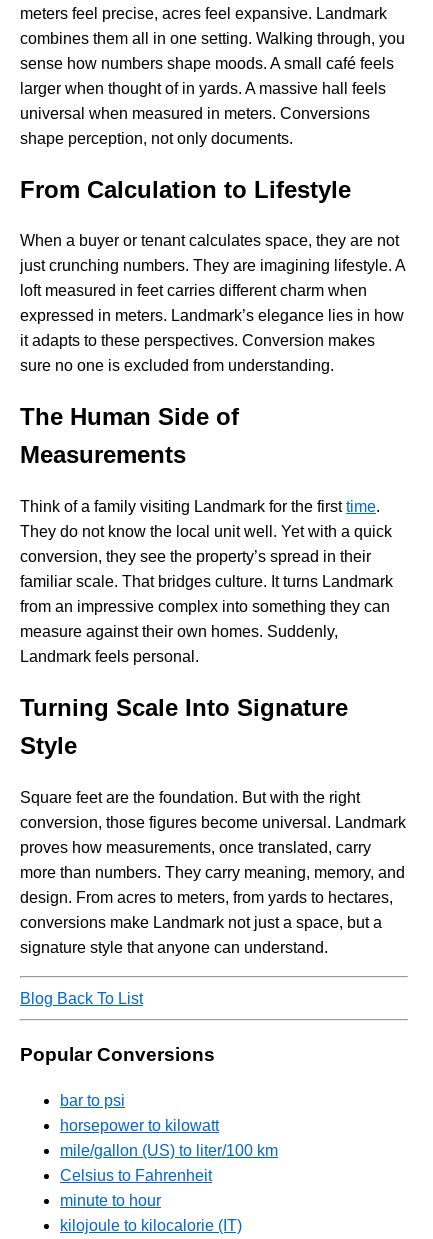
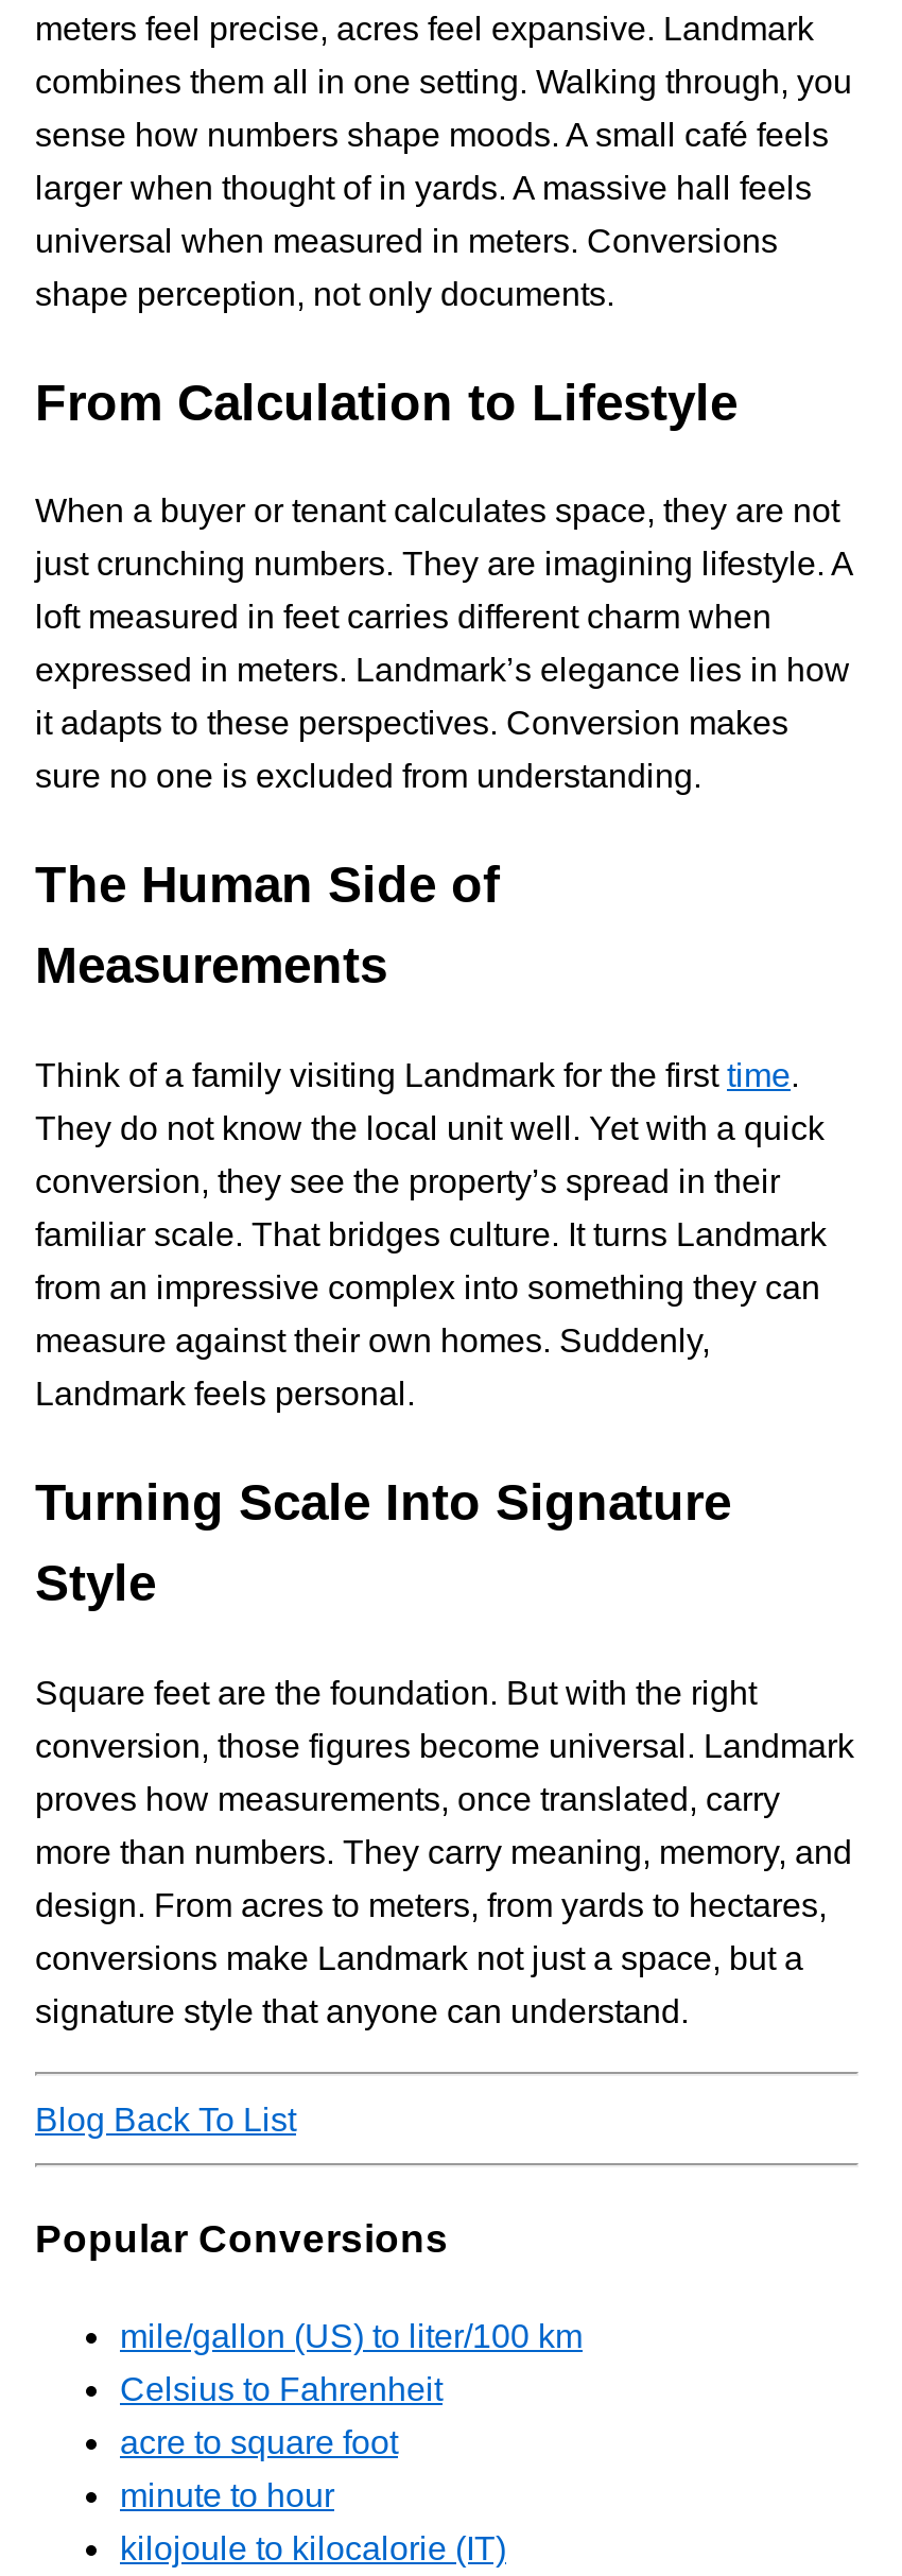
- bar to psi
- horsepower to kilowatt

moved up: mile/gallon (US) to liter/100 km | Celsius to Fahrenheit

+ acre to square foot
